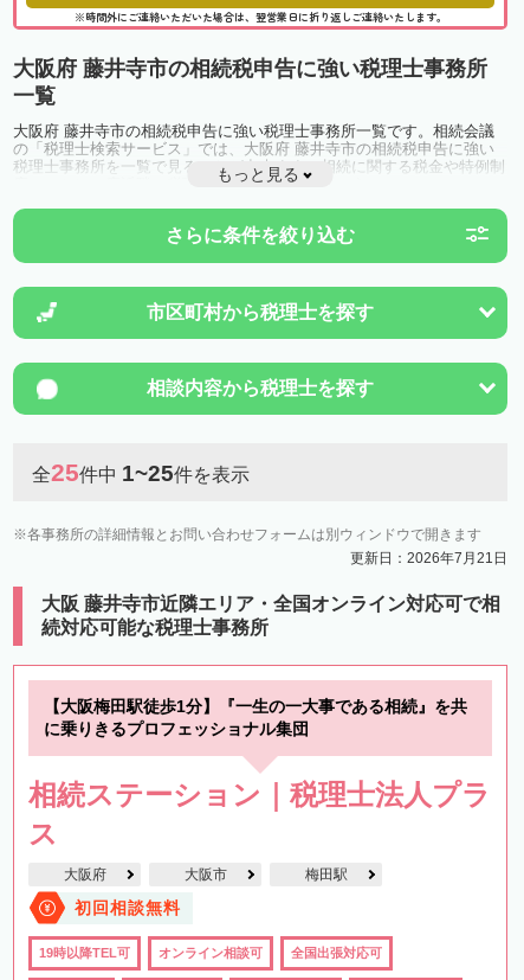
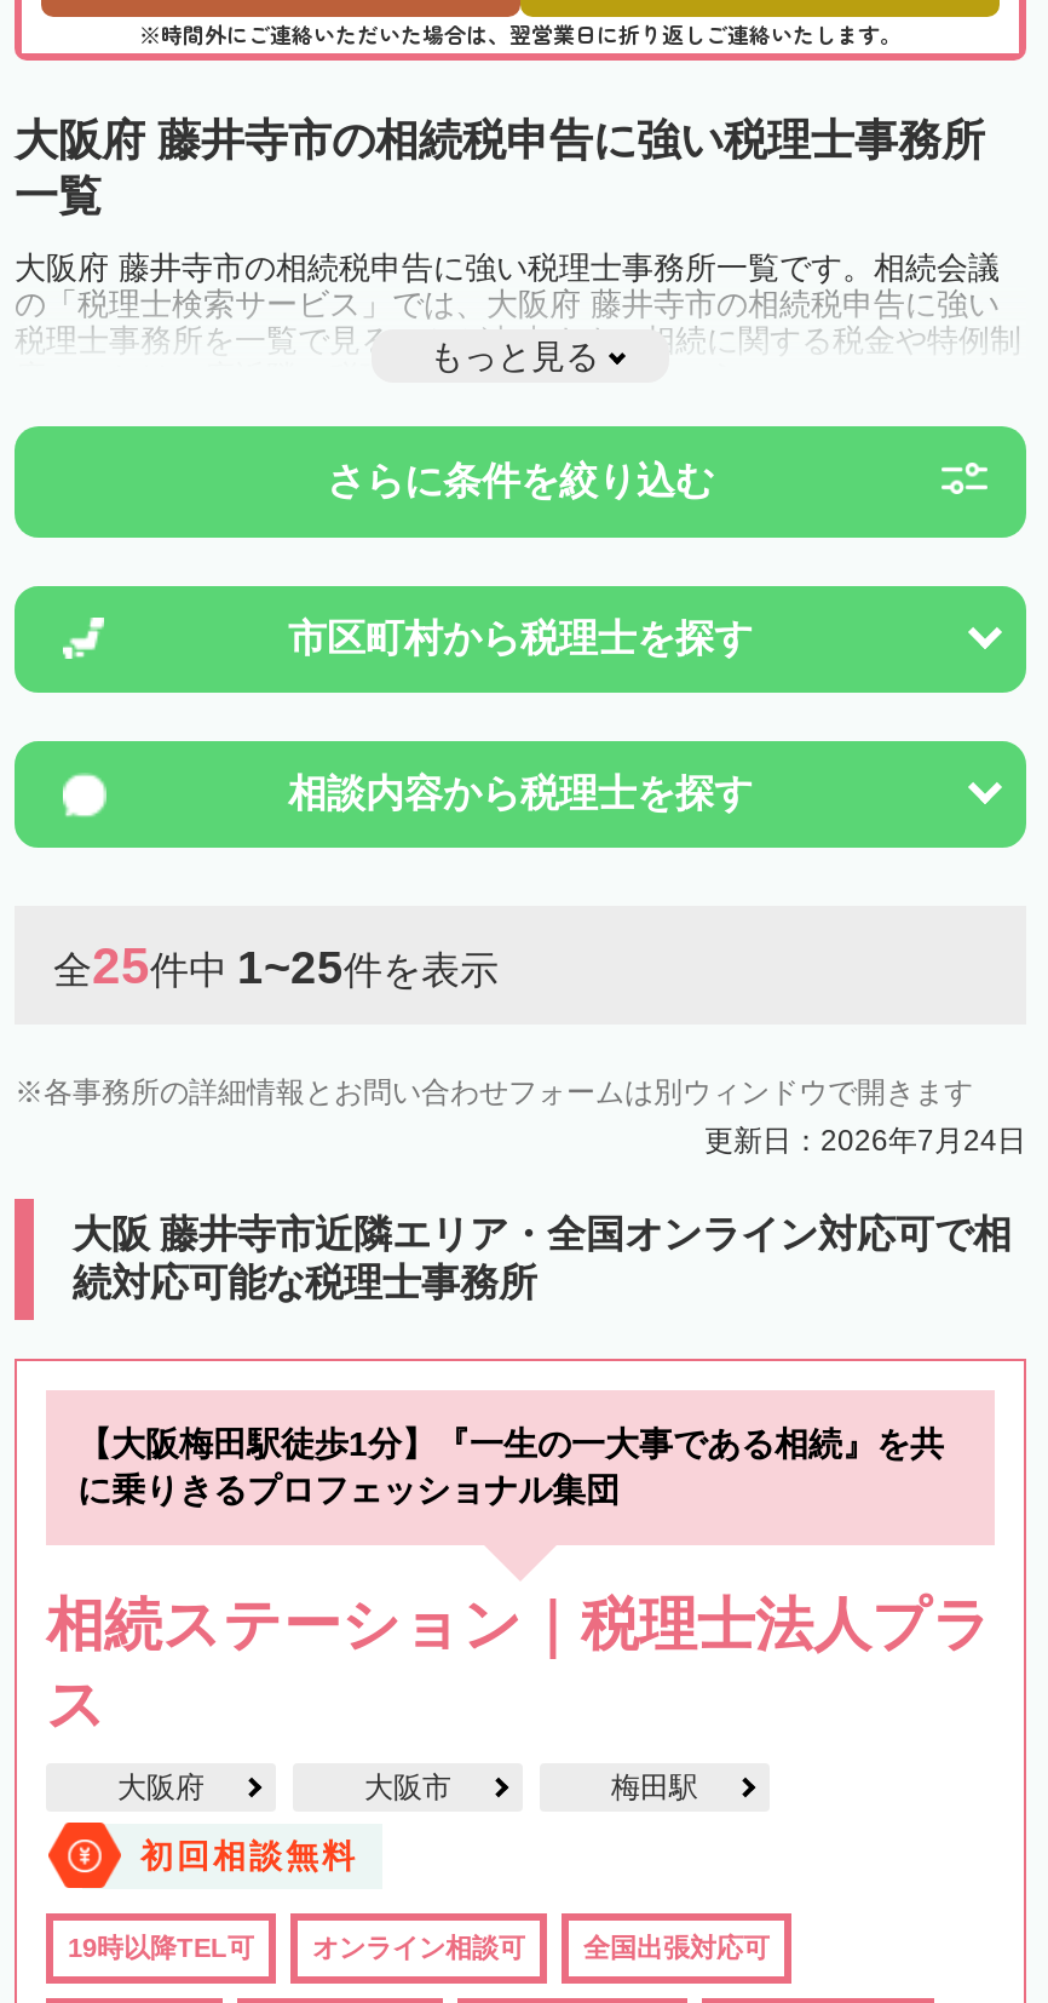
- 更新日：2026年7月21日
+ 更新日：2026年7月24日
